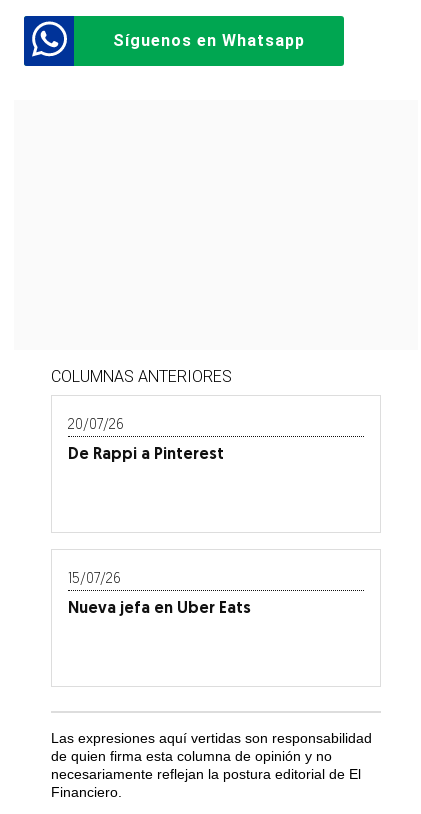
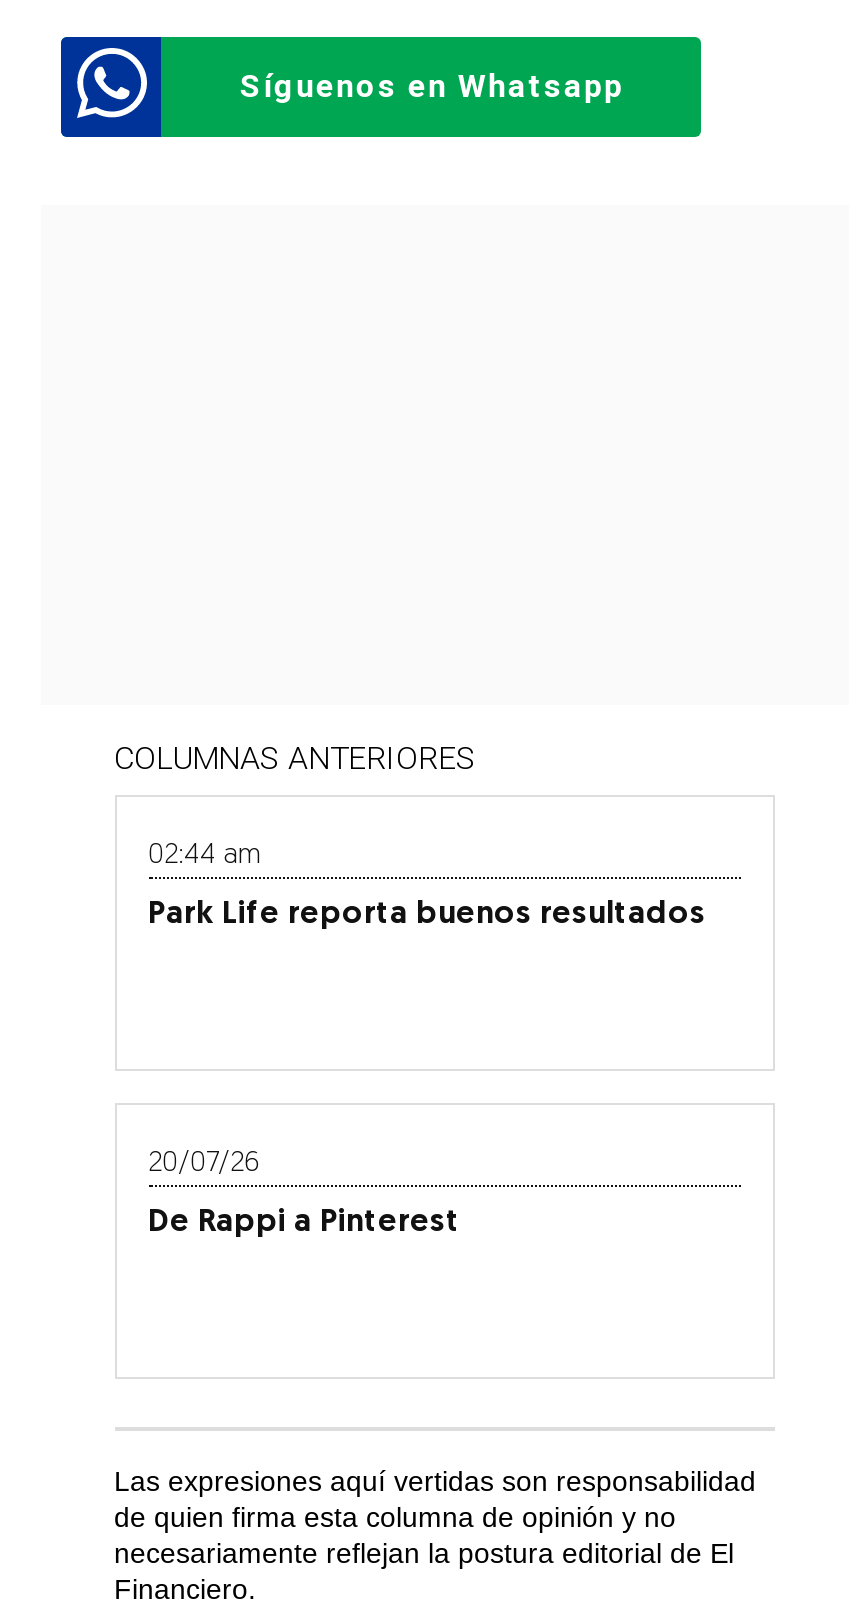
+ 02:44 am
+ Park Life reporta buenos resultados

moved down: 20/07/26 | De Rappi a Pinterest

- 15/07/26
- Nueva jefa en Uber Eats
